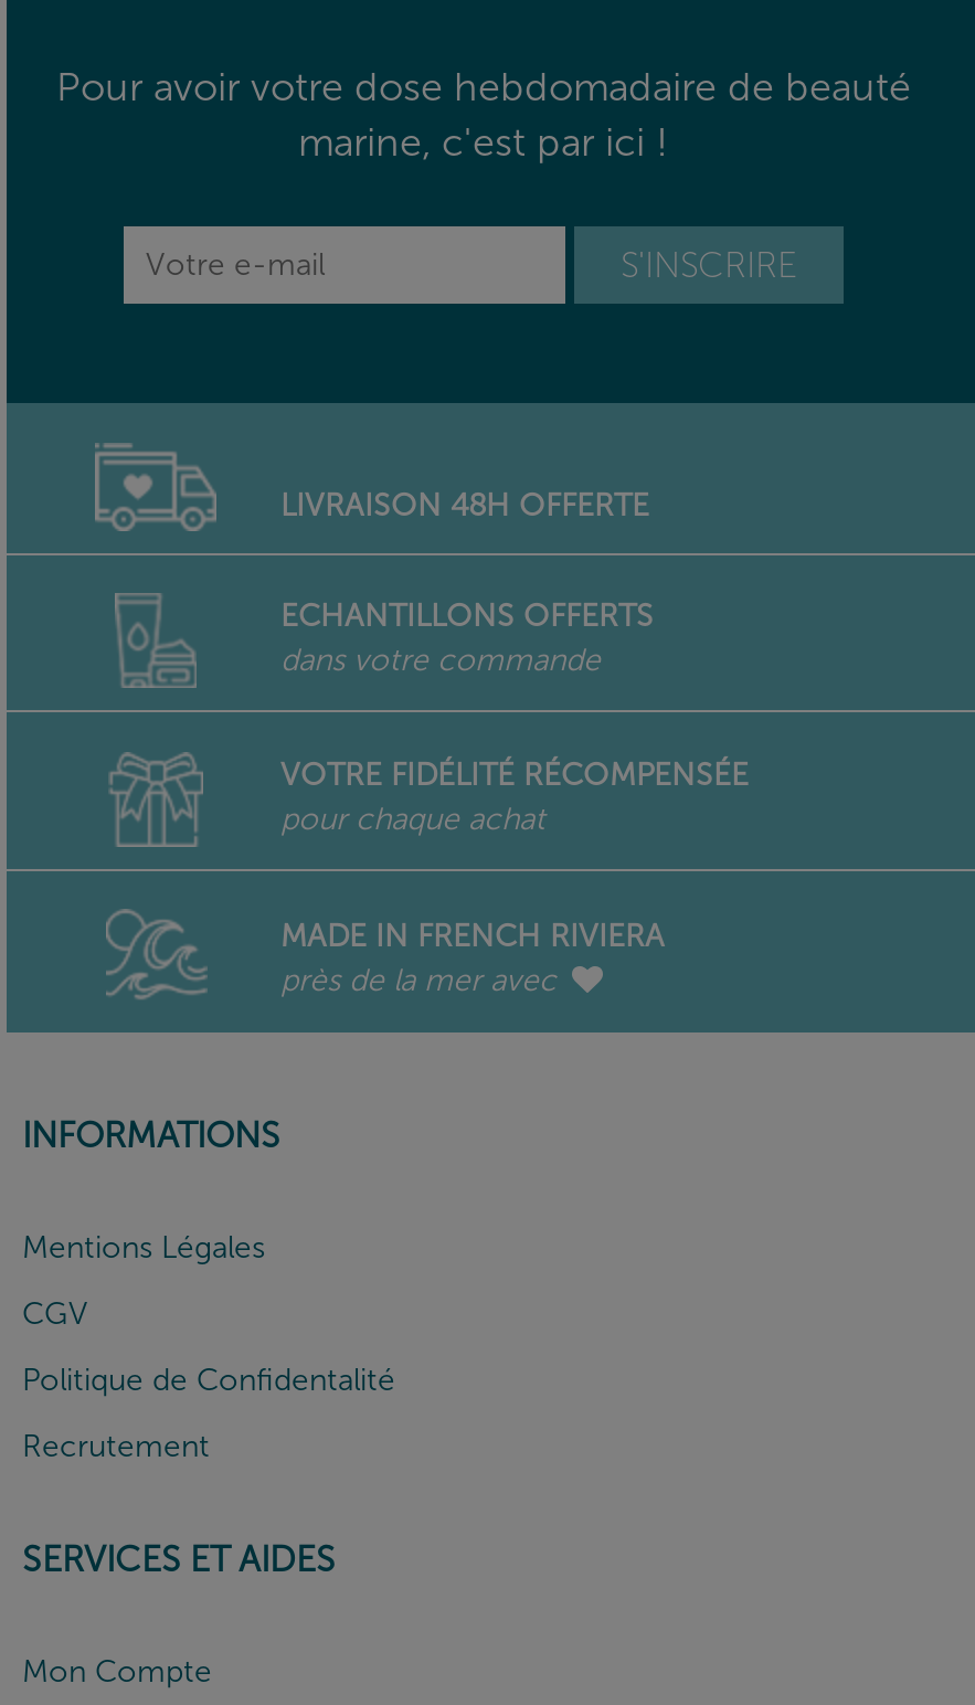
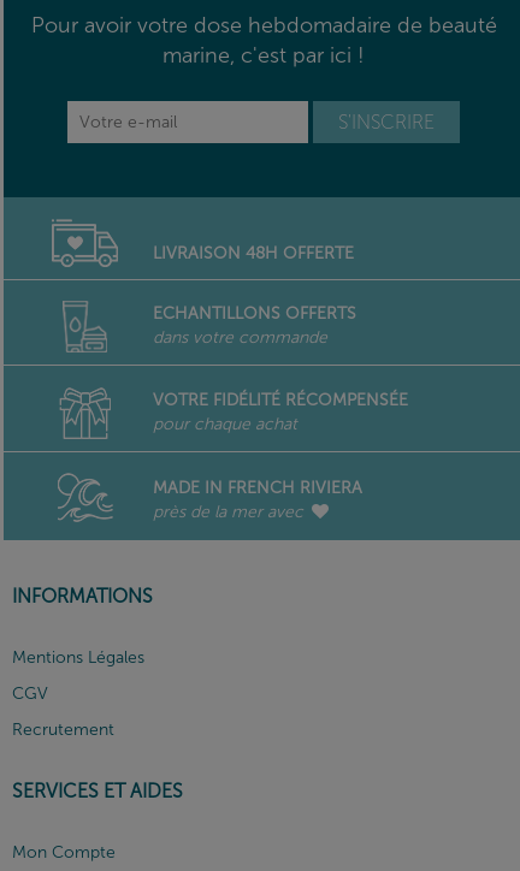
- Politique de Confidentalité
